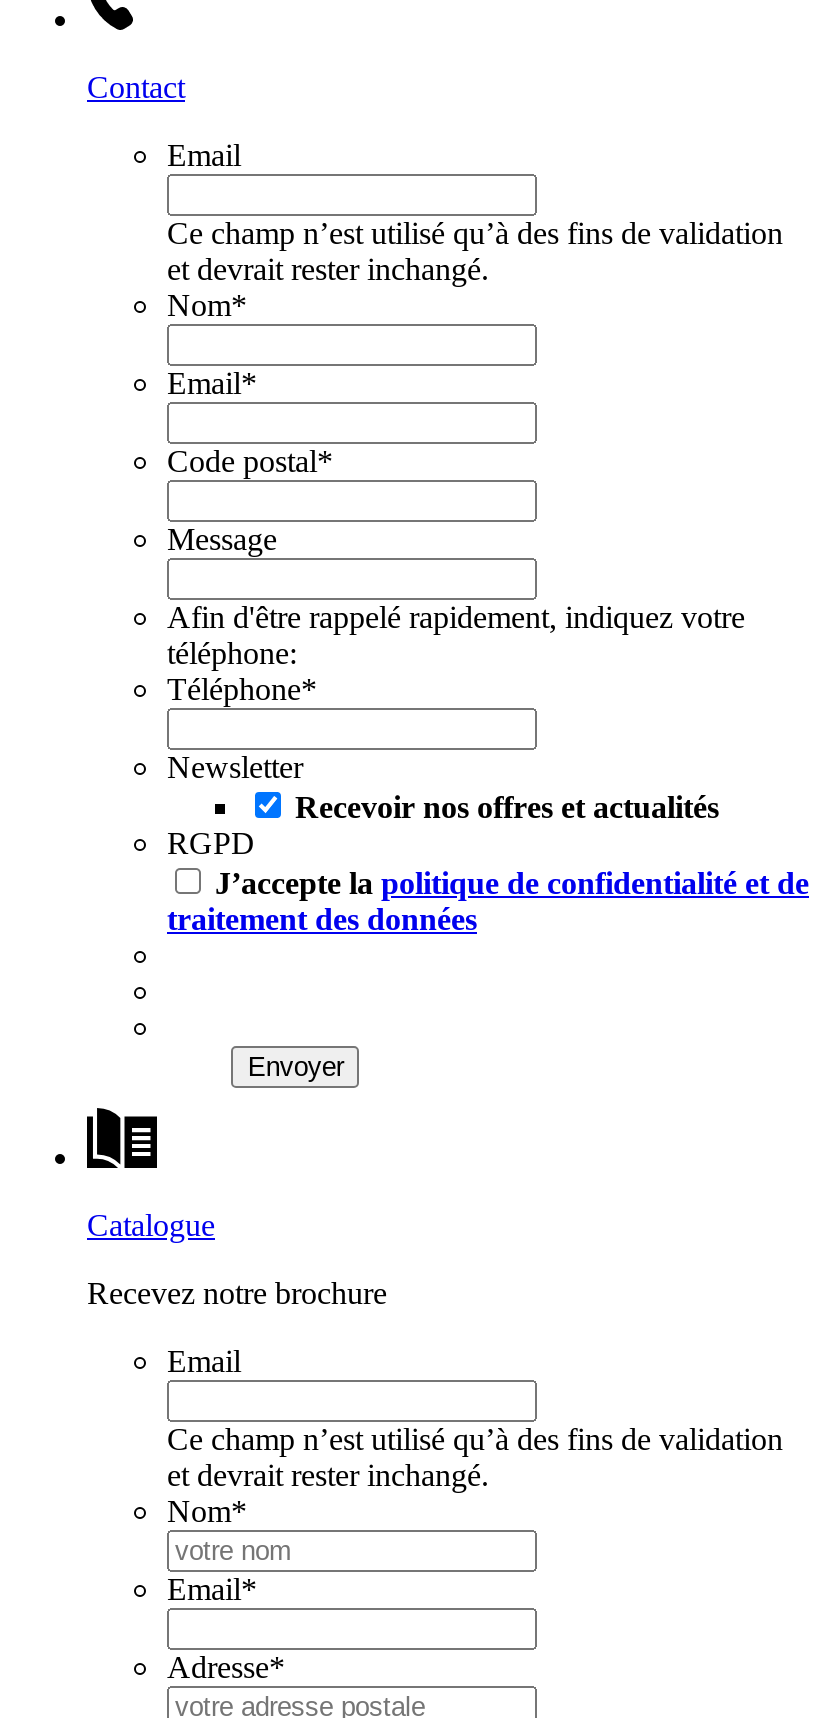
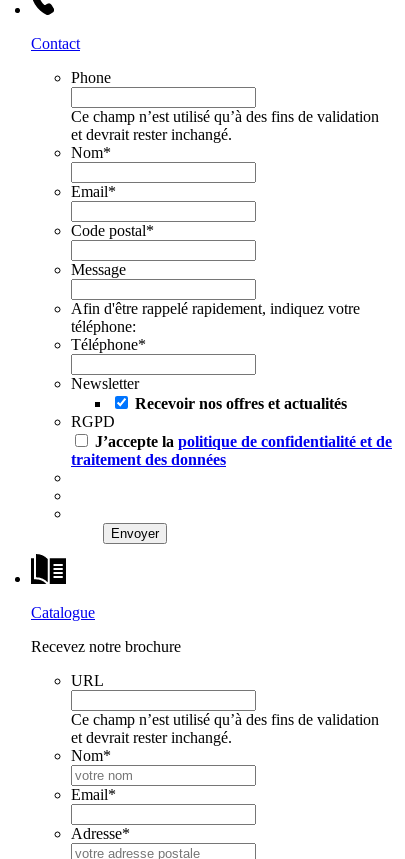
- Email
+ Phone

- Email
+ URL
